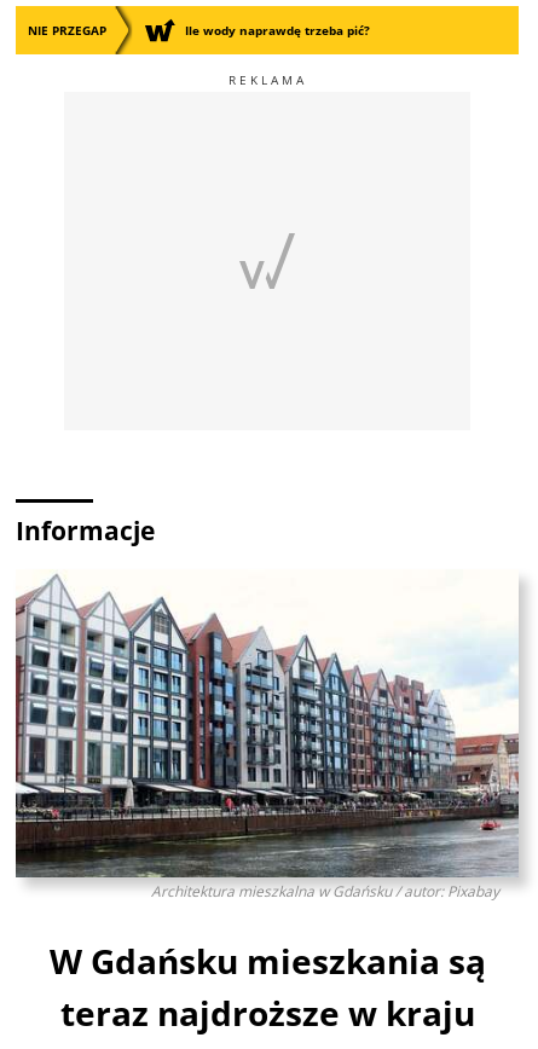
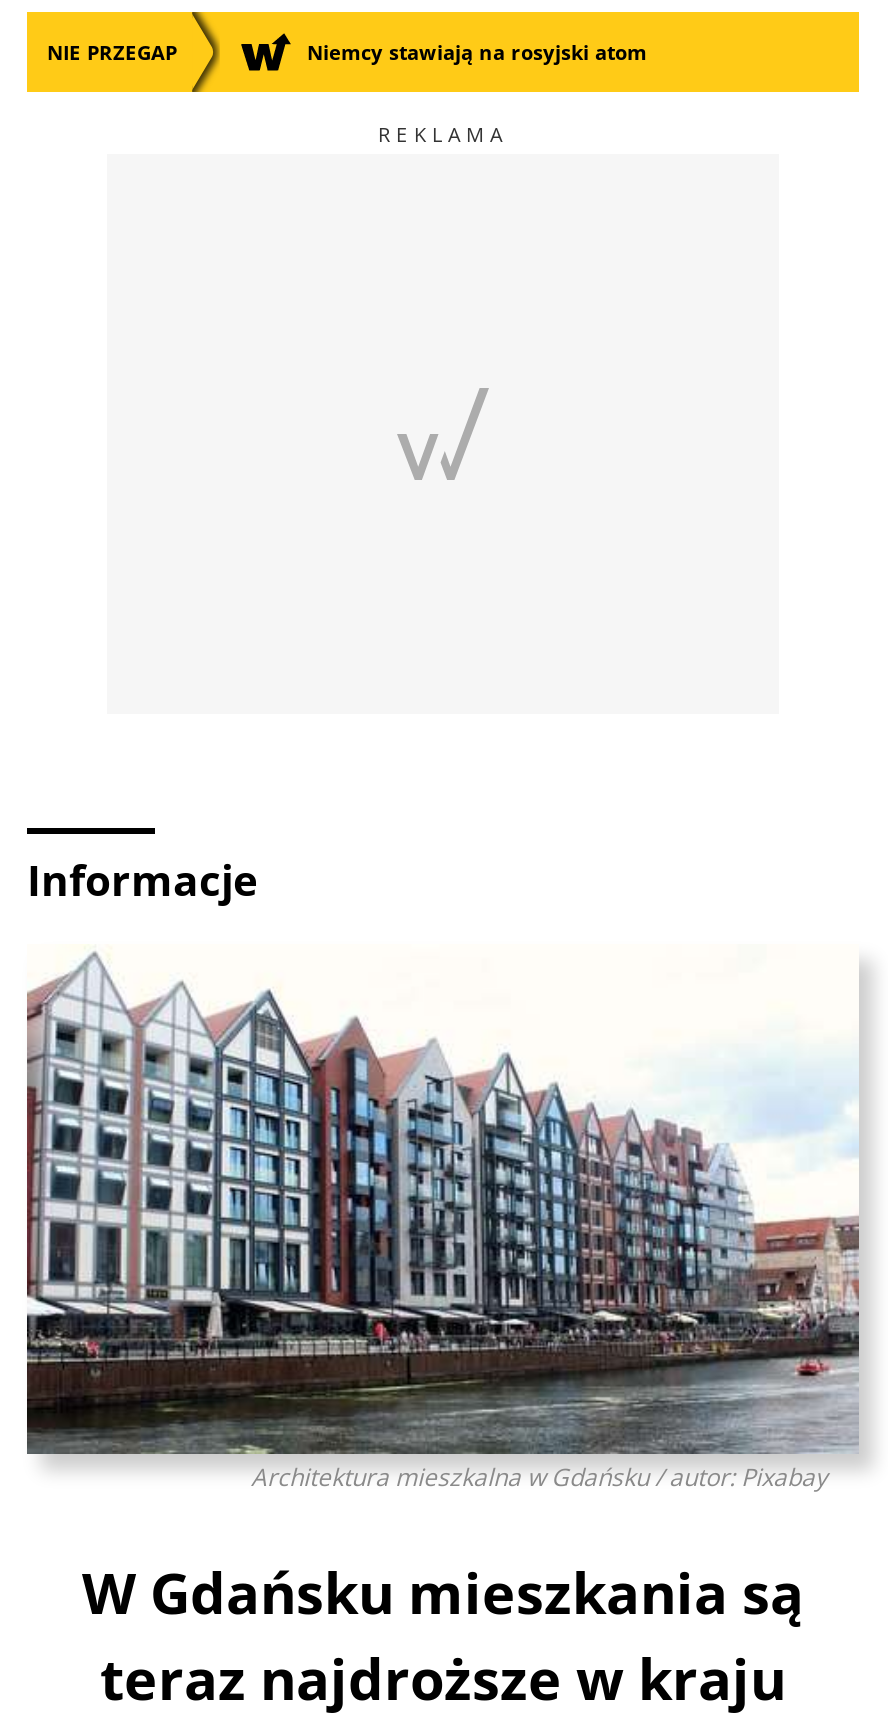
- Ile wody naprawdę trzeba pić?
+ Niemcy stawiają na rosyjski atom
